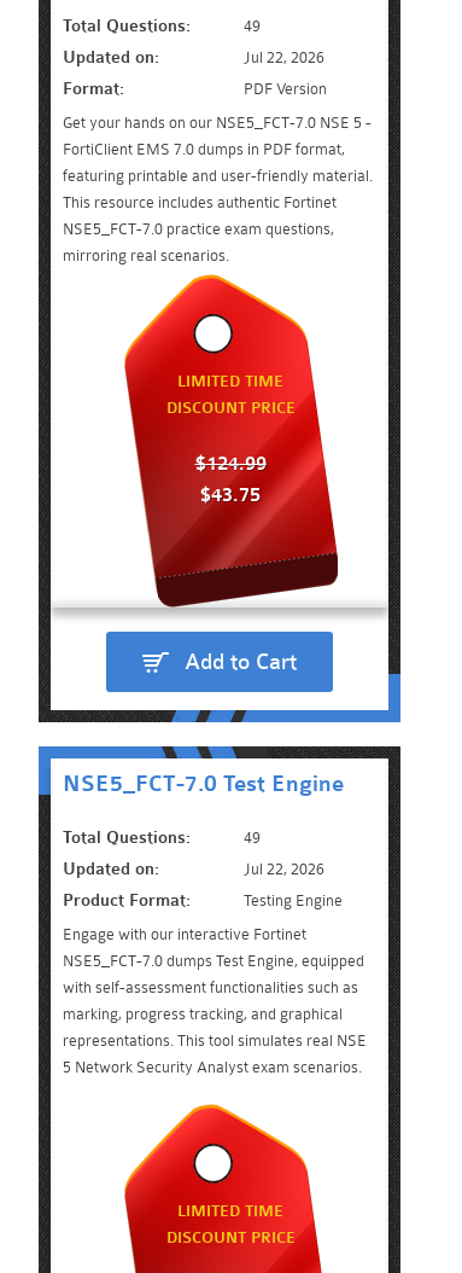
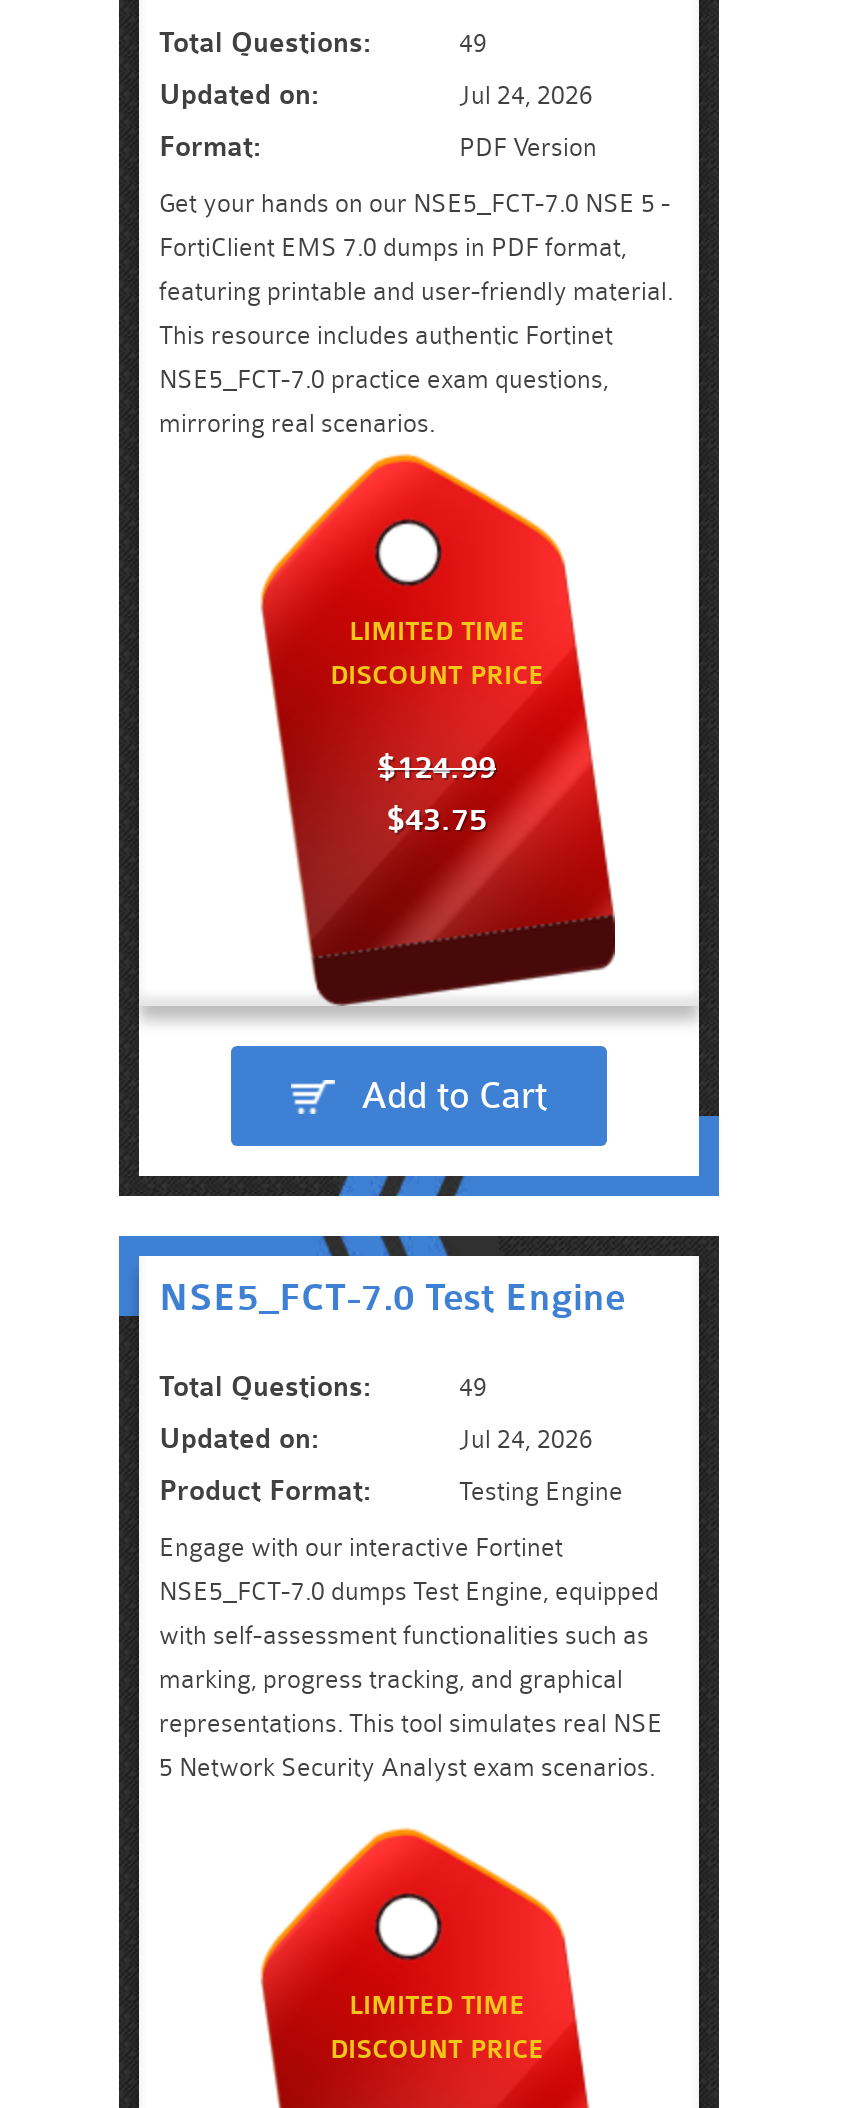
- Jul 22, 2026
+ Jul 24, 2026

- Jul 22, 2026
+ Jul 24, 2026
